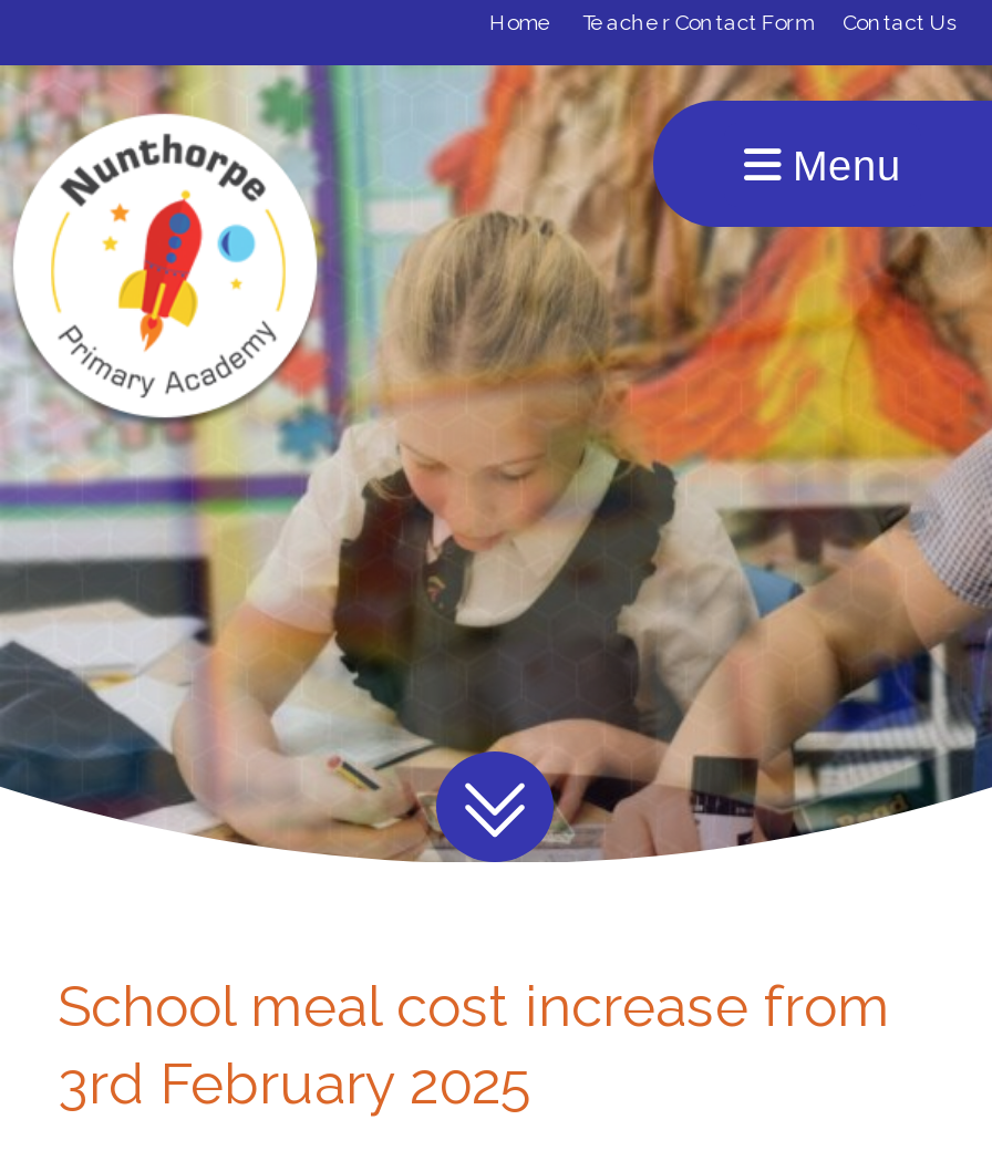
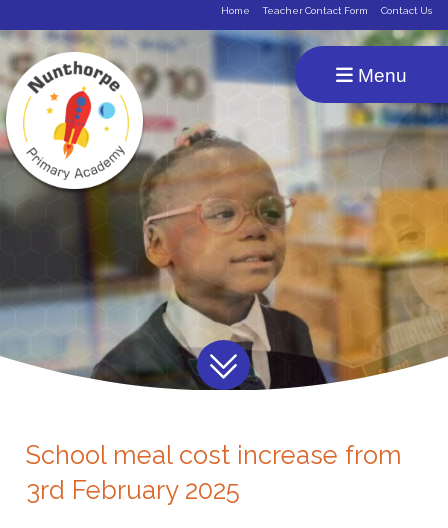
- [image]
+ [image]
